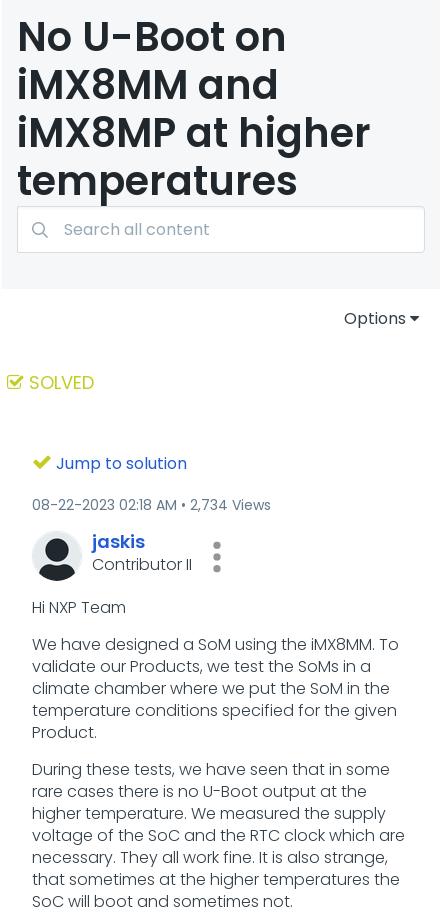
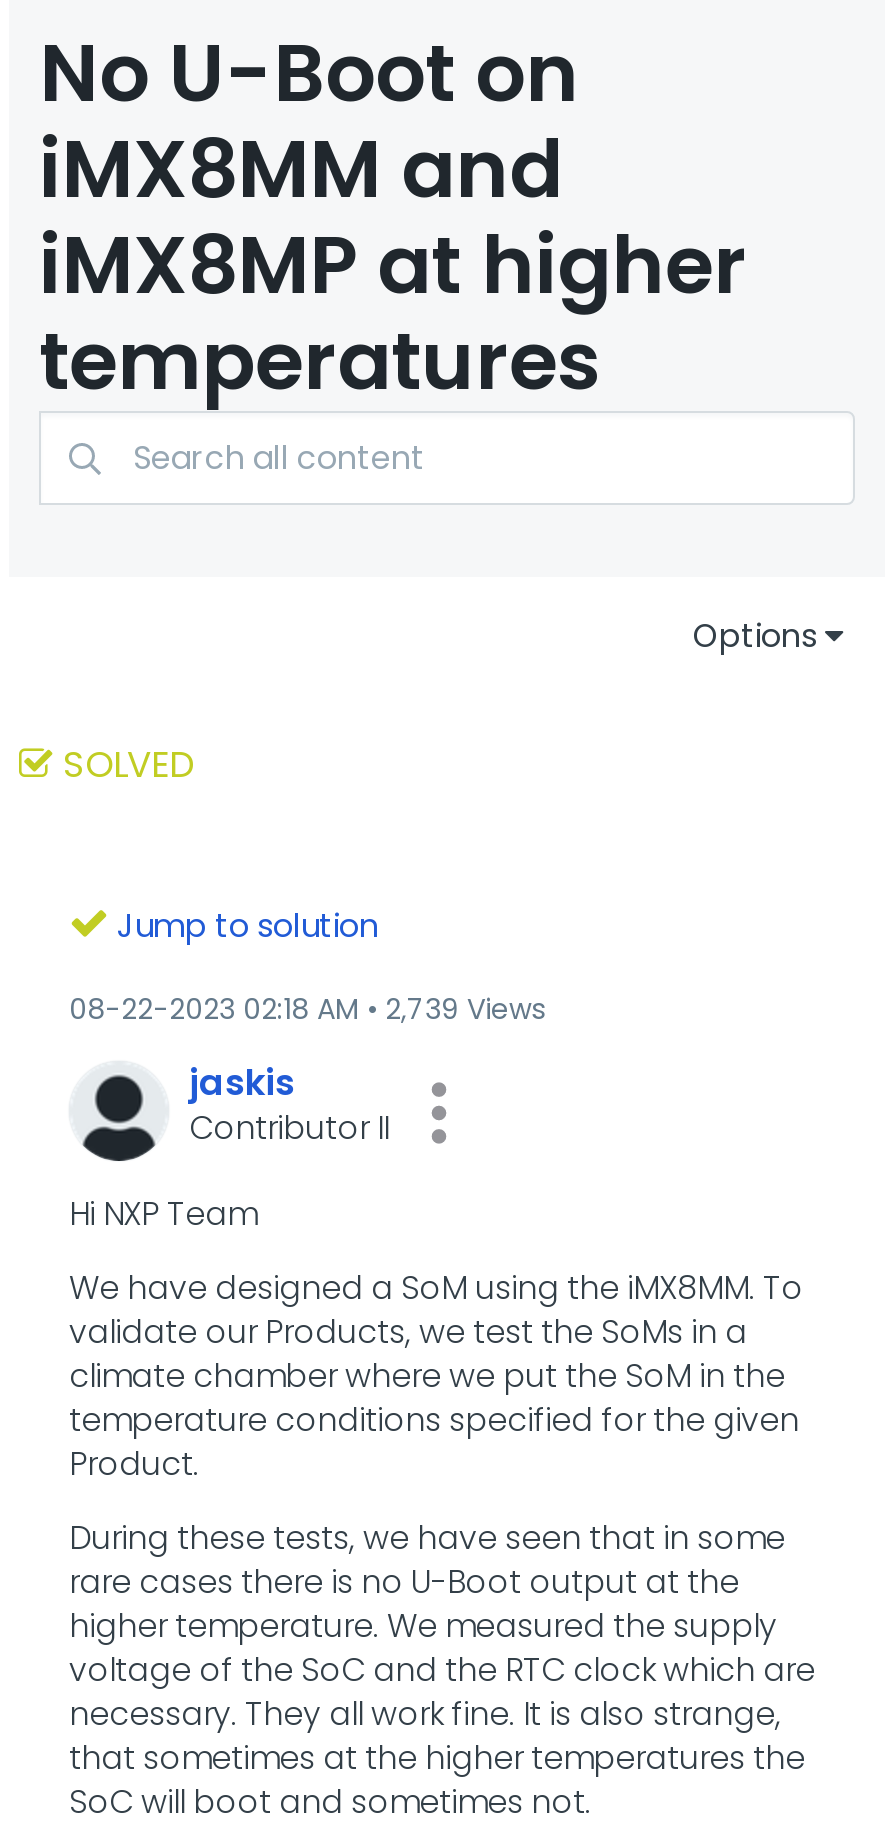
- 08-22-2023 02:18 AM 2,734 Views
+ 08-22-2023 02:18 AM 2,739 Views
